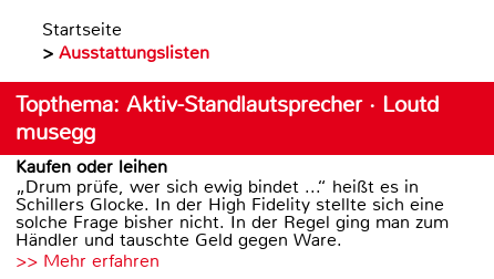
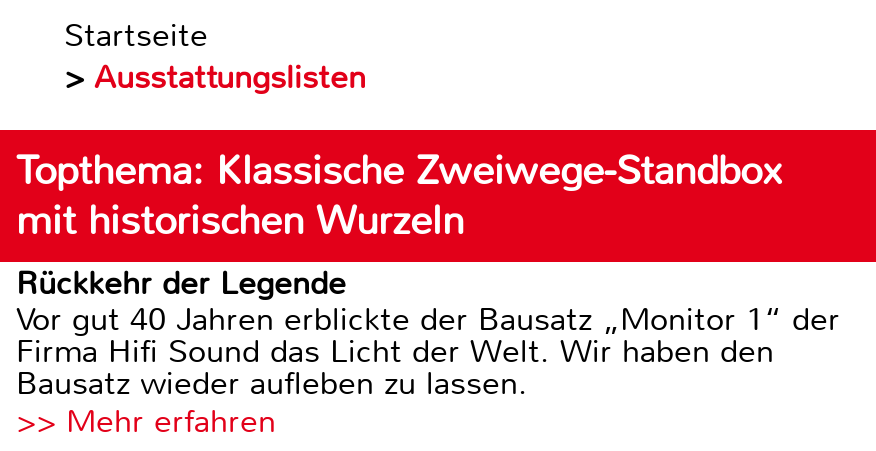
- Topthema: Aktiv-Standlautsprecher · Loutd
- musegg
- Kaufen oder leihen
- „Drum prüfe, wer sich ewig bindet ...“ heißt es in
- Schillers Glocke. In der High Fidelity stellte sich eine
- solche Frage bisher nicht. In der Regel ging man zum
- Händler und tauschte Geld gegen Ware.
+ Topthema: Klassische Zweiwege-Standbox
+ mit historischen Wurzeln
+ Rückkehr der Legende
+ Vor gut 40 Jahren erblickte der Bausatz „Monitor 1“ der
+ Firma Hifi Sound das Licht der Welt. Wir haben den
+ Bausatz wieder aufleben zu lassen.
